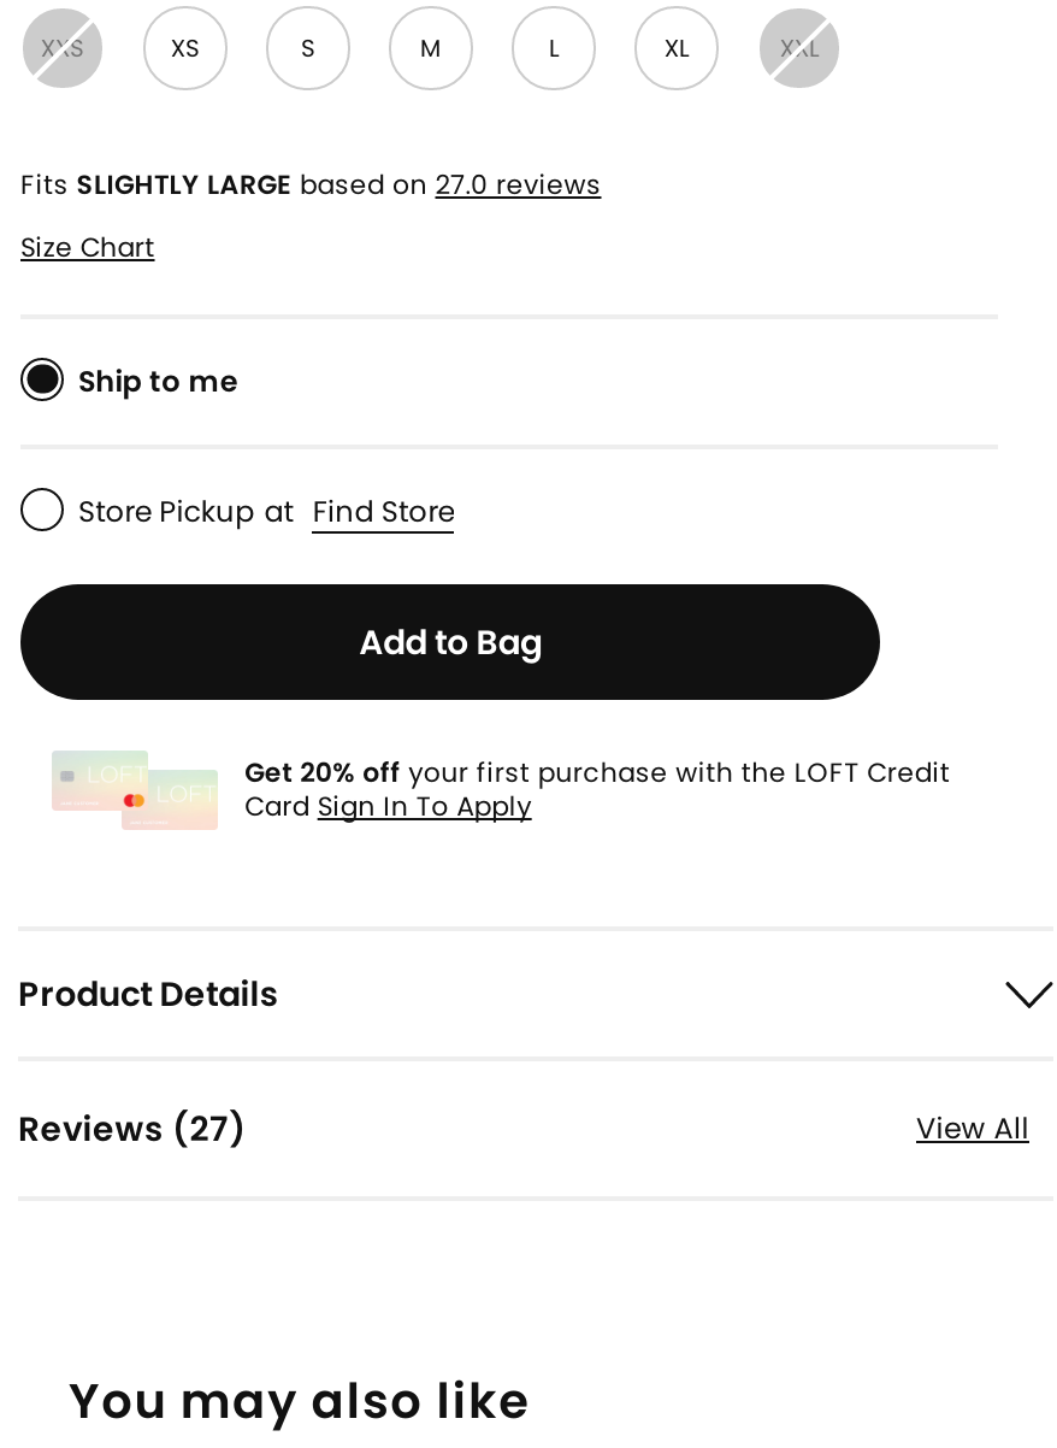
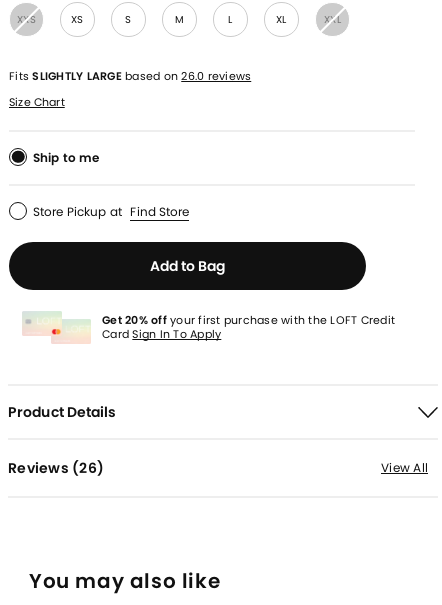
- Fits SLIGHTLY LARGE based on 27.0 reviews
+ Fits SLIGHTLY LARGE based on 26.0 reviews

- Reviews (27)
+ Reviews (26)
